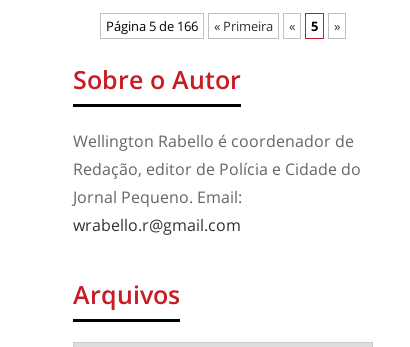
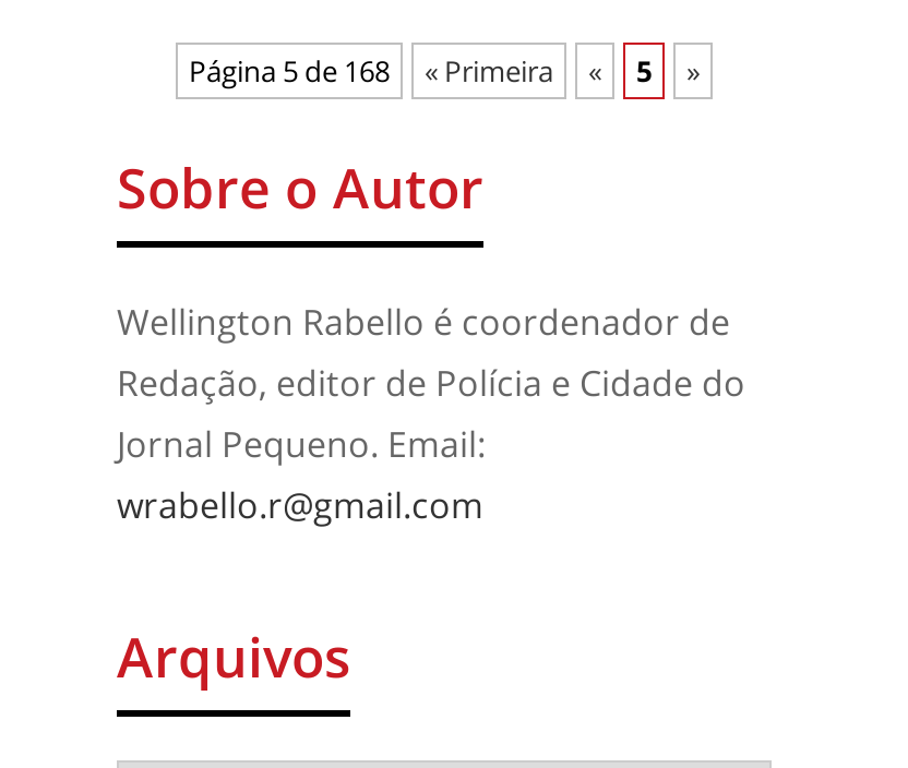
- Página 5 de 166
+ Página 5 de 168
